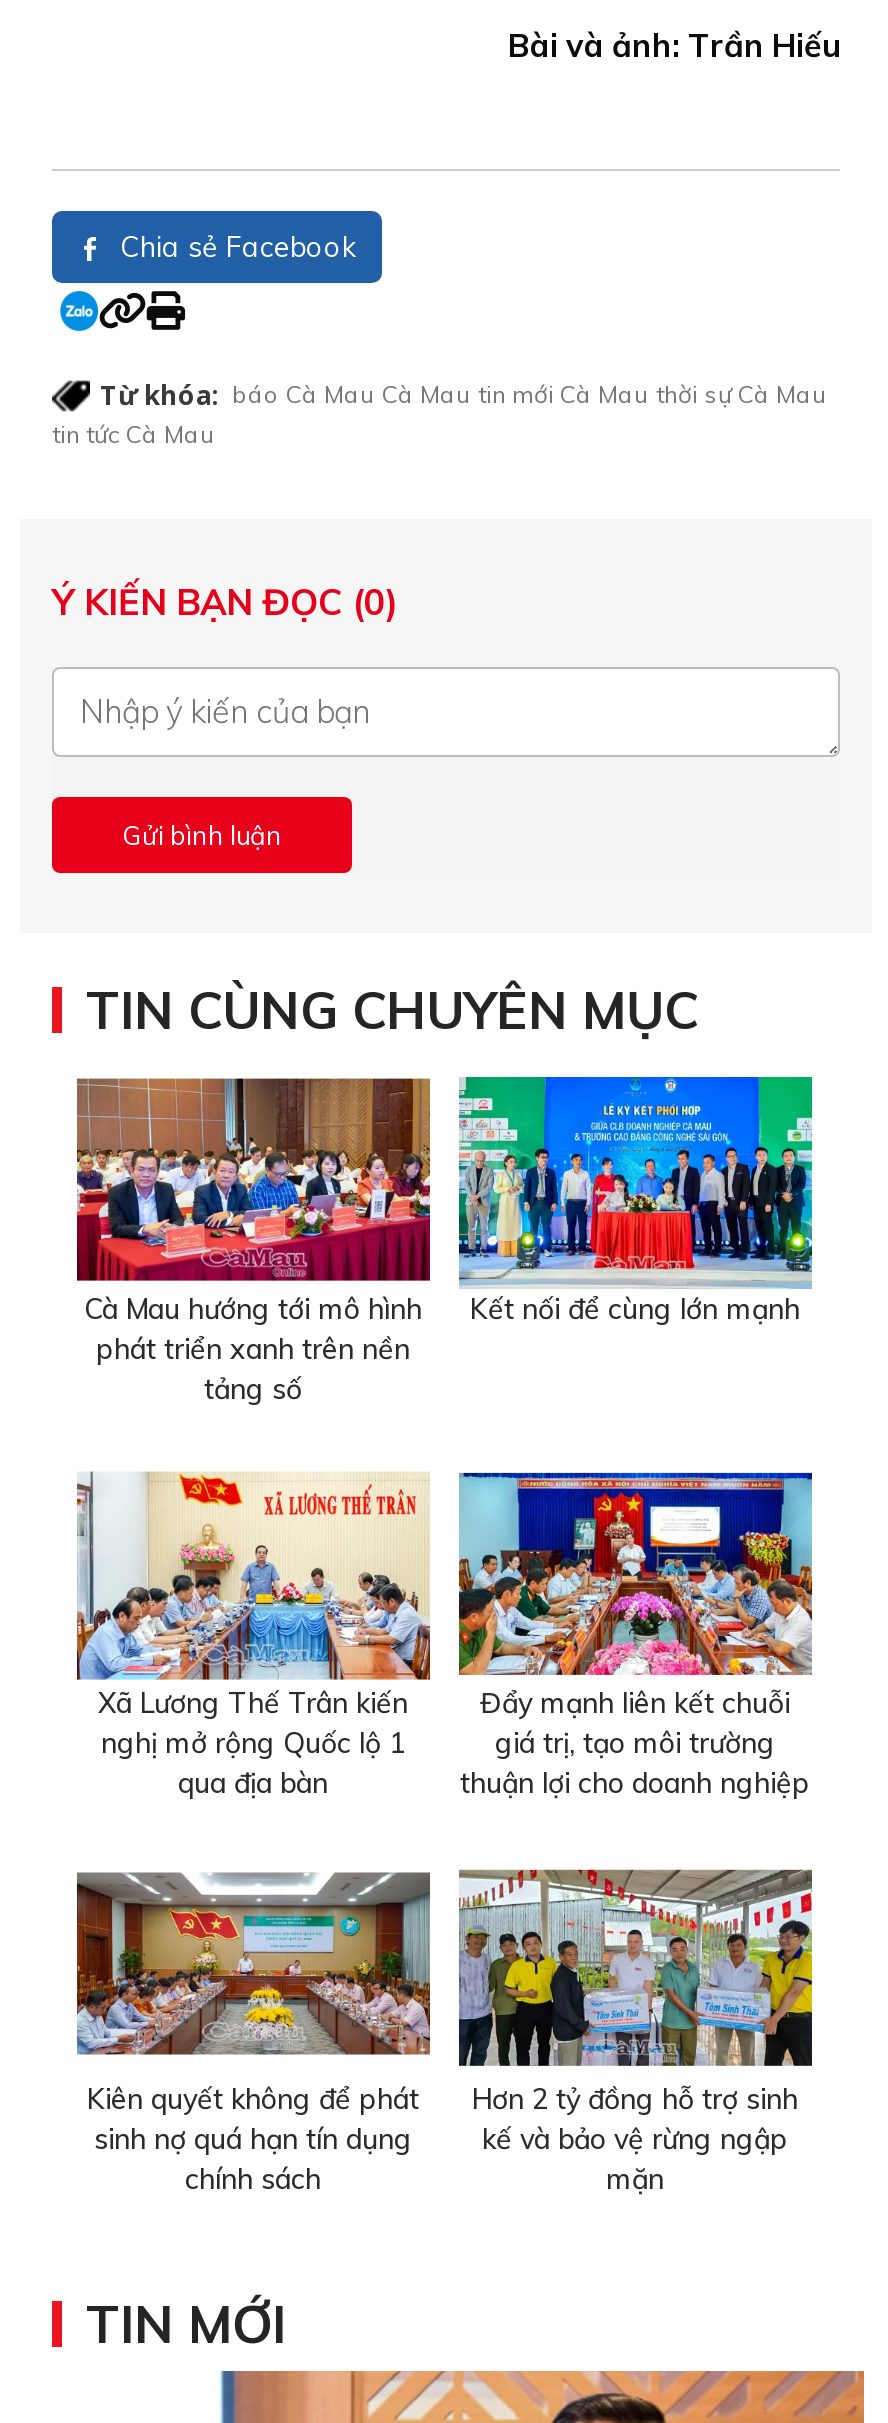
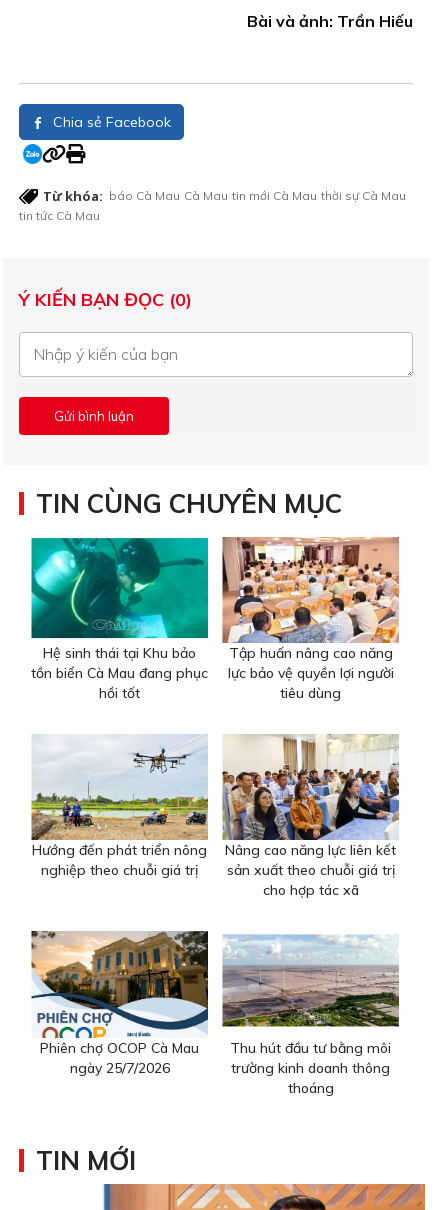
- [image]
- Cà Mau hướng tới mô hình
- phát triển xanh trên nền
- tảng số
+ [image]
+ Hệ sinh thái tại Khu bảo
+ tồn biển Cà Mau đang phục
+ hồi tốt

- [image]
- Kết nối để cùng lớn mạnh
+ [image]
+ Tập huấn nâng cao năng
+ lực bảo vệ quyền lợi người
+ tiêu dùng

- [image]
- Xã Lương Thế Trân kiến
- nghị mở rộng Quốc lộ 1
- qua địa bàn
+ [image]
+ Hướng đến phát triển nông
+ nghiệp theo chuỗi giá trị

- [image]
- Đẩy mạnh liên kết chuỗi
- giá trị, tạo môi trường
- thuận lợi cho doanh nghiệp
+ [image]
+ Nâng cao năng lực liên kết
+ sản xuất theo chuỗi giá trị
+ cho hợp tác xã

- [image]
- Kiên quyết không để phát
- sinh nợ quá hạn tín dụng
- chính sách
+ [image]
+ Phiên chợ OCOP Cà Mau
+ ngày 25/7/2026

- [image]
- Hơn 2 tỷ đồng hỗ trợ sinh
- kế và bảo vệ rừng ngập
- mặn
+ [image]
+ Thu hút đầu tư bằng môi
+ trường kinh doanh thông
+ thoáng
